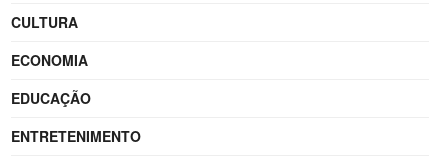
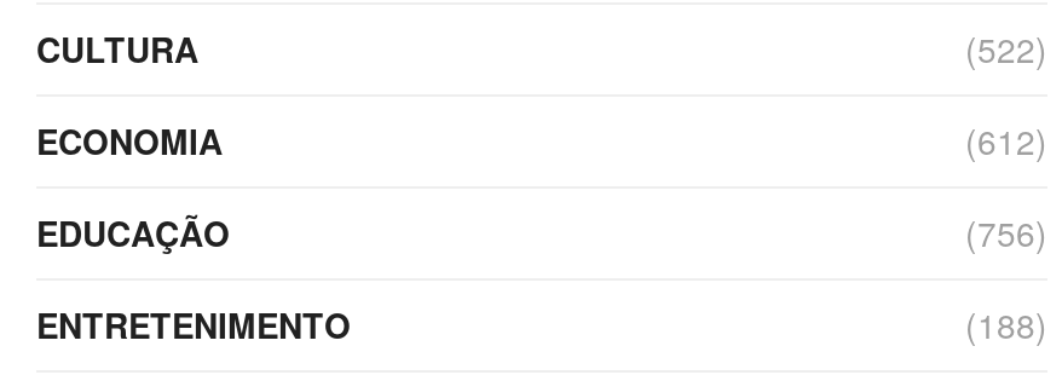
+ (522)

+ (612)

+ (756)

+ (188)
